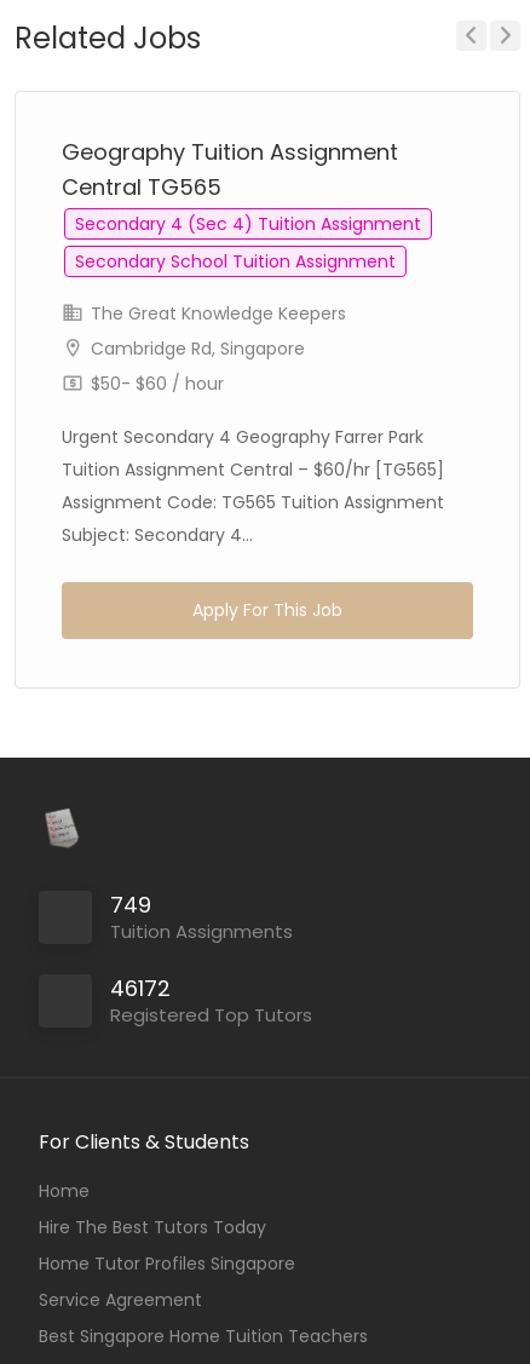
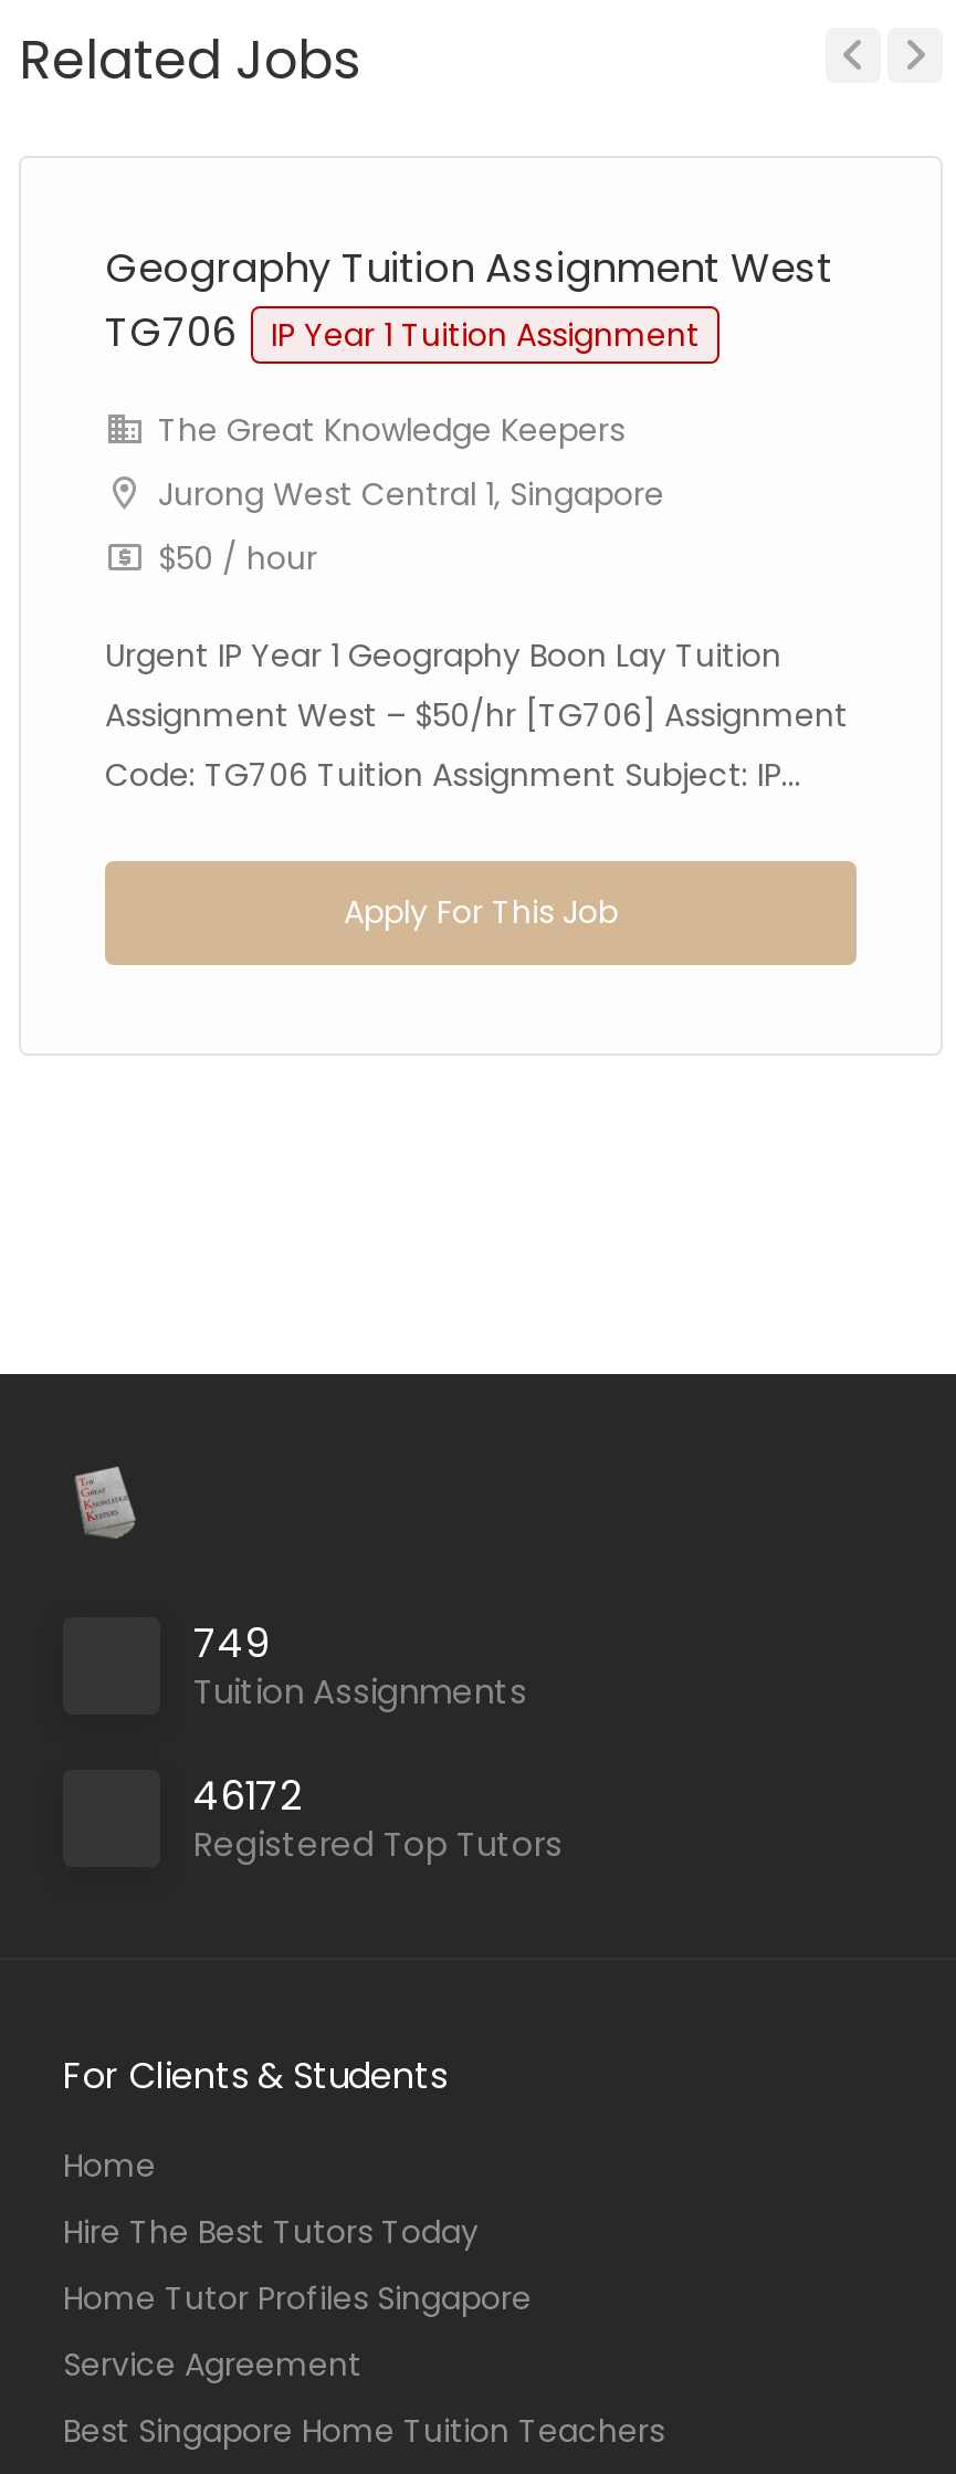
- Geography Tuition Assignment
- Central TG565
- Secondary 4 (Sec 4) Tuition Assignment
- Secondary School Tuition Assignment
+ Geography Tuition Assignment West
+ TG706 IP Year 1 Tuition Assignment

moved up: The Great Knowledge Keepers

- Cambridge Rd, Singapore
- $50- $60 / hour
+ Jurong West Central 1, Singapore
+ $50 / hour

- Urgent Secondary 4 Geography Farrer Park
- Tuition Assignment Central – $60/hr [TG565]
- Assignment Code: TG565 Tuition Assignment
- Subject: Secondary 4...
+ Urgent IP Year 1 Geography Boon Lay Tuition
+ Assignment West – $50/hr [TG706] Assignment
+ Code: TG706 Tuition Assignment Subject: IP...

moved up: Apply For This Job
